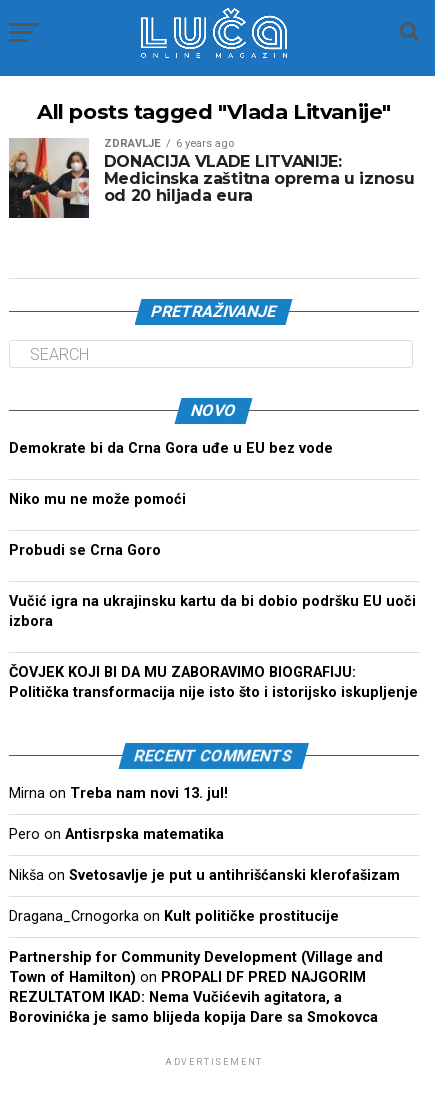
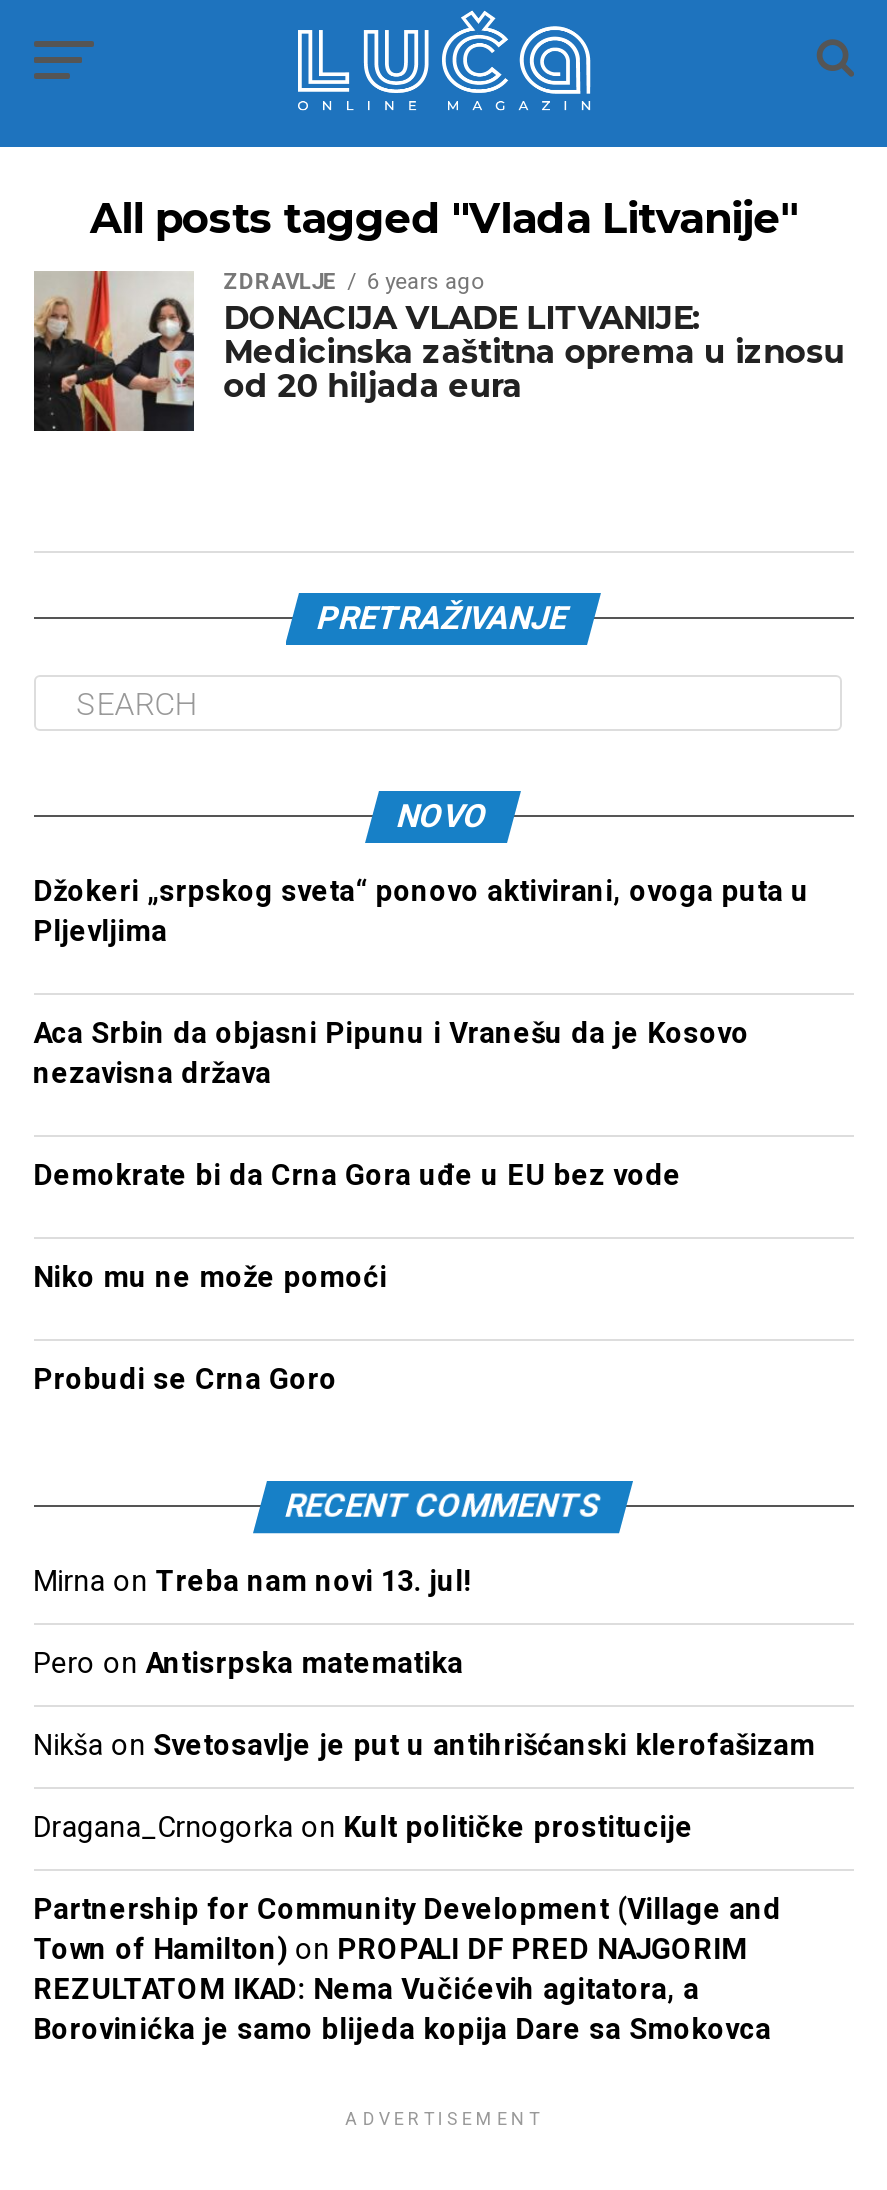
+ Džokeri „srpskog sveta“ ponovo aktivirani, ovoga puta u
+ Pljevljima
+ Aca Srbin da objasni Pipunu i Vranešu da je Kosovo
+ nezavisna država

moved down: Demokrate bi da Crna Gora uđe u EU bez vode | Niko mu ne može pomoći | Probudi se Crna Goro

- Vučić igra na ukrajinsku kartu da bi dobio podršku EU uoči
- izbora
- ČOVJEK KOJI BI DA MU ZABORAVIMO BIOGRAFIJU:
- Politička transformacija nije isto što i istorijsko iskupljenje
